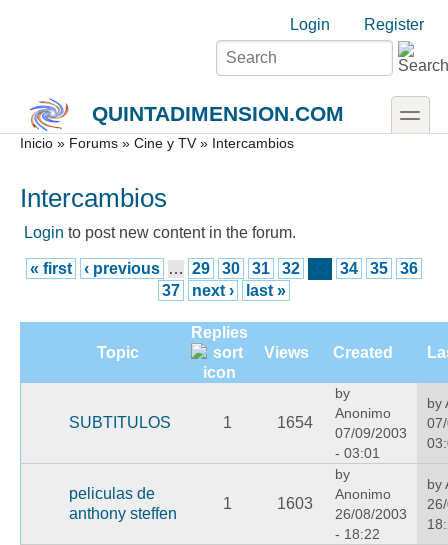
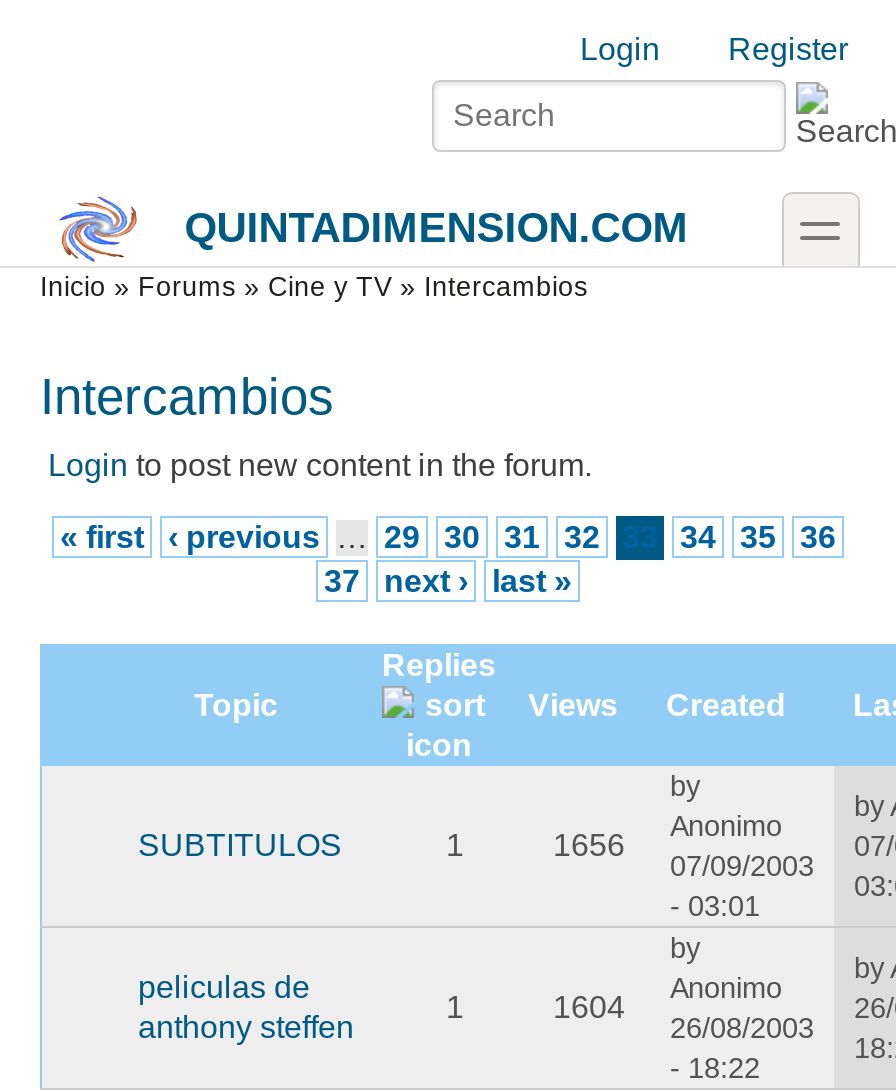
- 1654
+ 1656

- 1603
+ 1604
